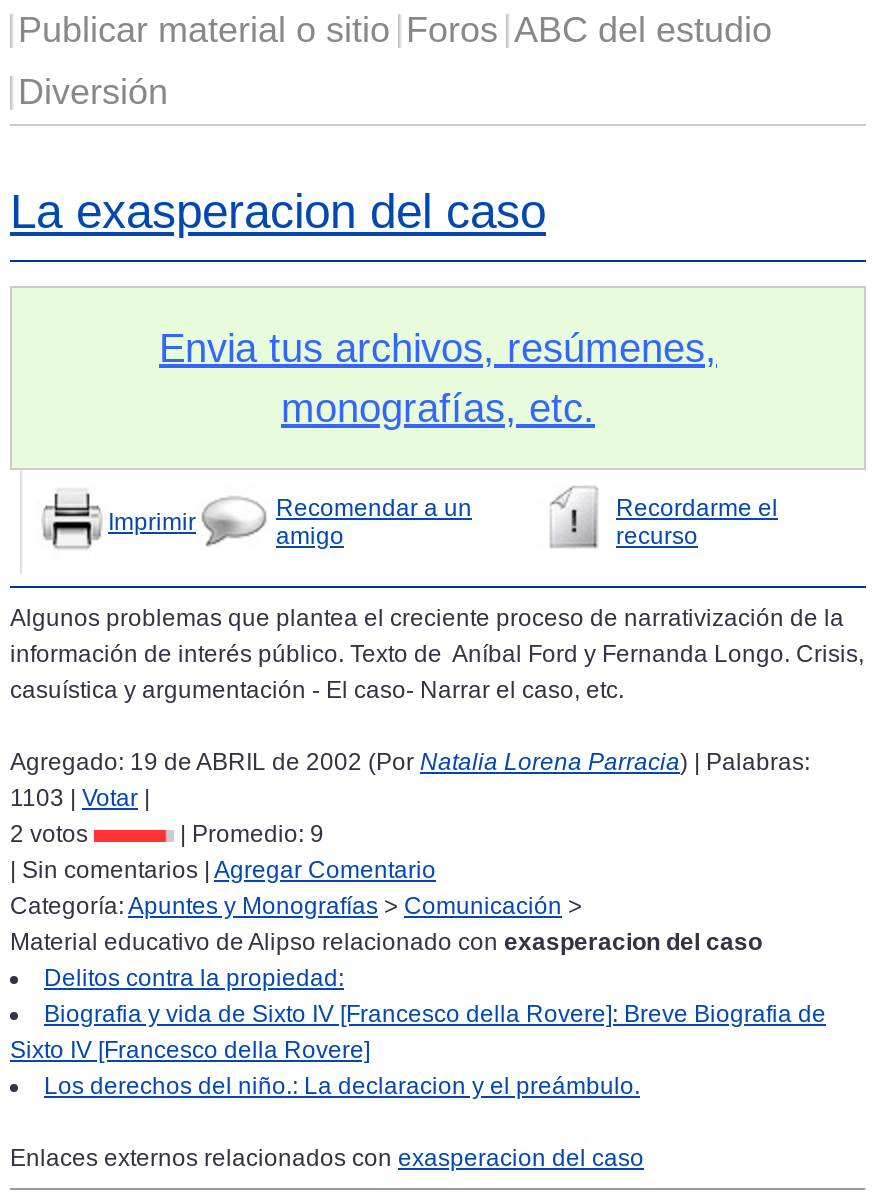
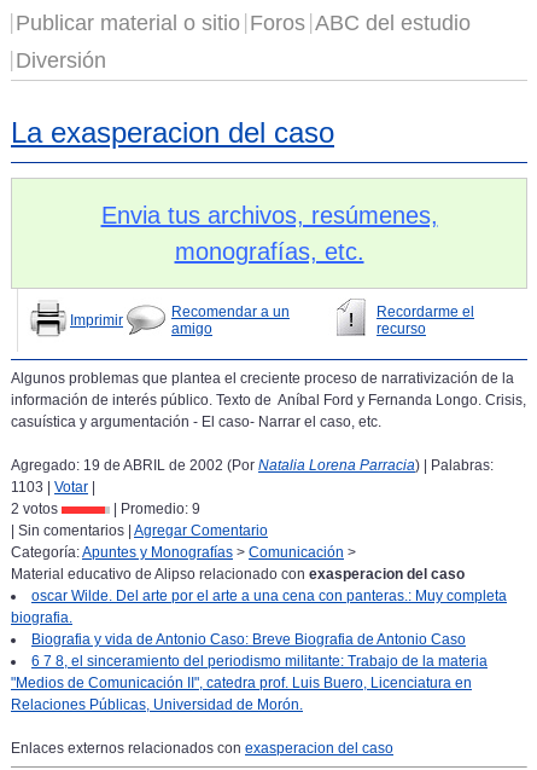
- Delitos contra la propiedad:
- Biografia y vida de Sixto IV [Francesco della Rovere]: Breve Biografia de
- Sixto IV [Francesco della Rovere]
- Los derechos del niño.: La declaracion y el preámbulo.
+ oscar Wilde. Del arte por el arte a una cena con panteras.: Muy completa
+ biografia.
+ Biografia y vida de Antonio Caso: Breve Biografia de Antonio Caso
+ 6 7 8, el sinceramiento del periodismo militante: Trabajo de la materia
+ "Medios de Comunicación II", catedra prof. Luis Buero, Licenciatura en
+ Relaciones Públicas, Universidad de Morón.
